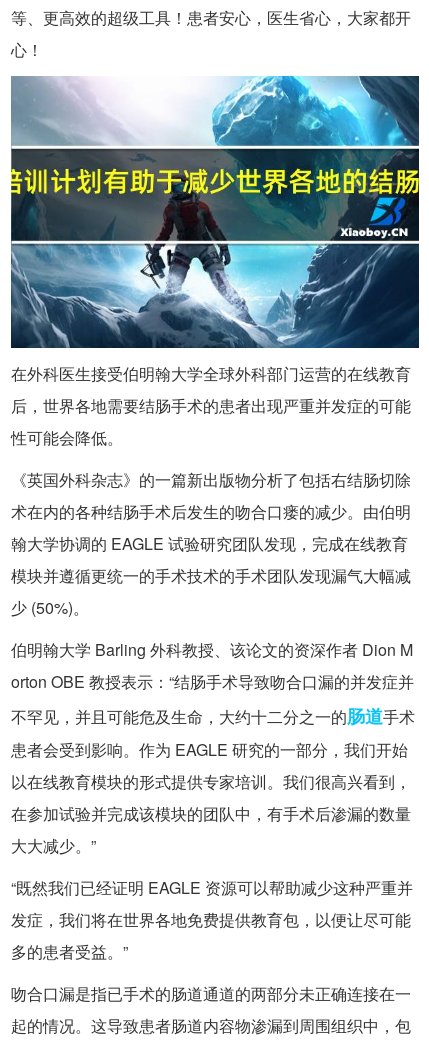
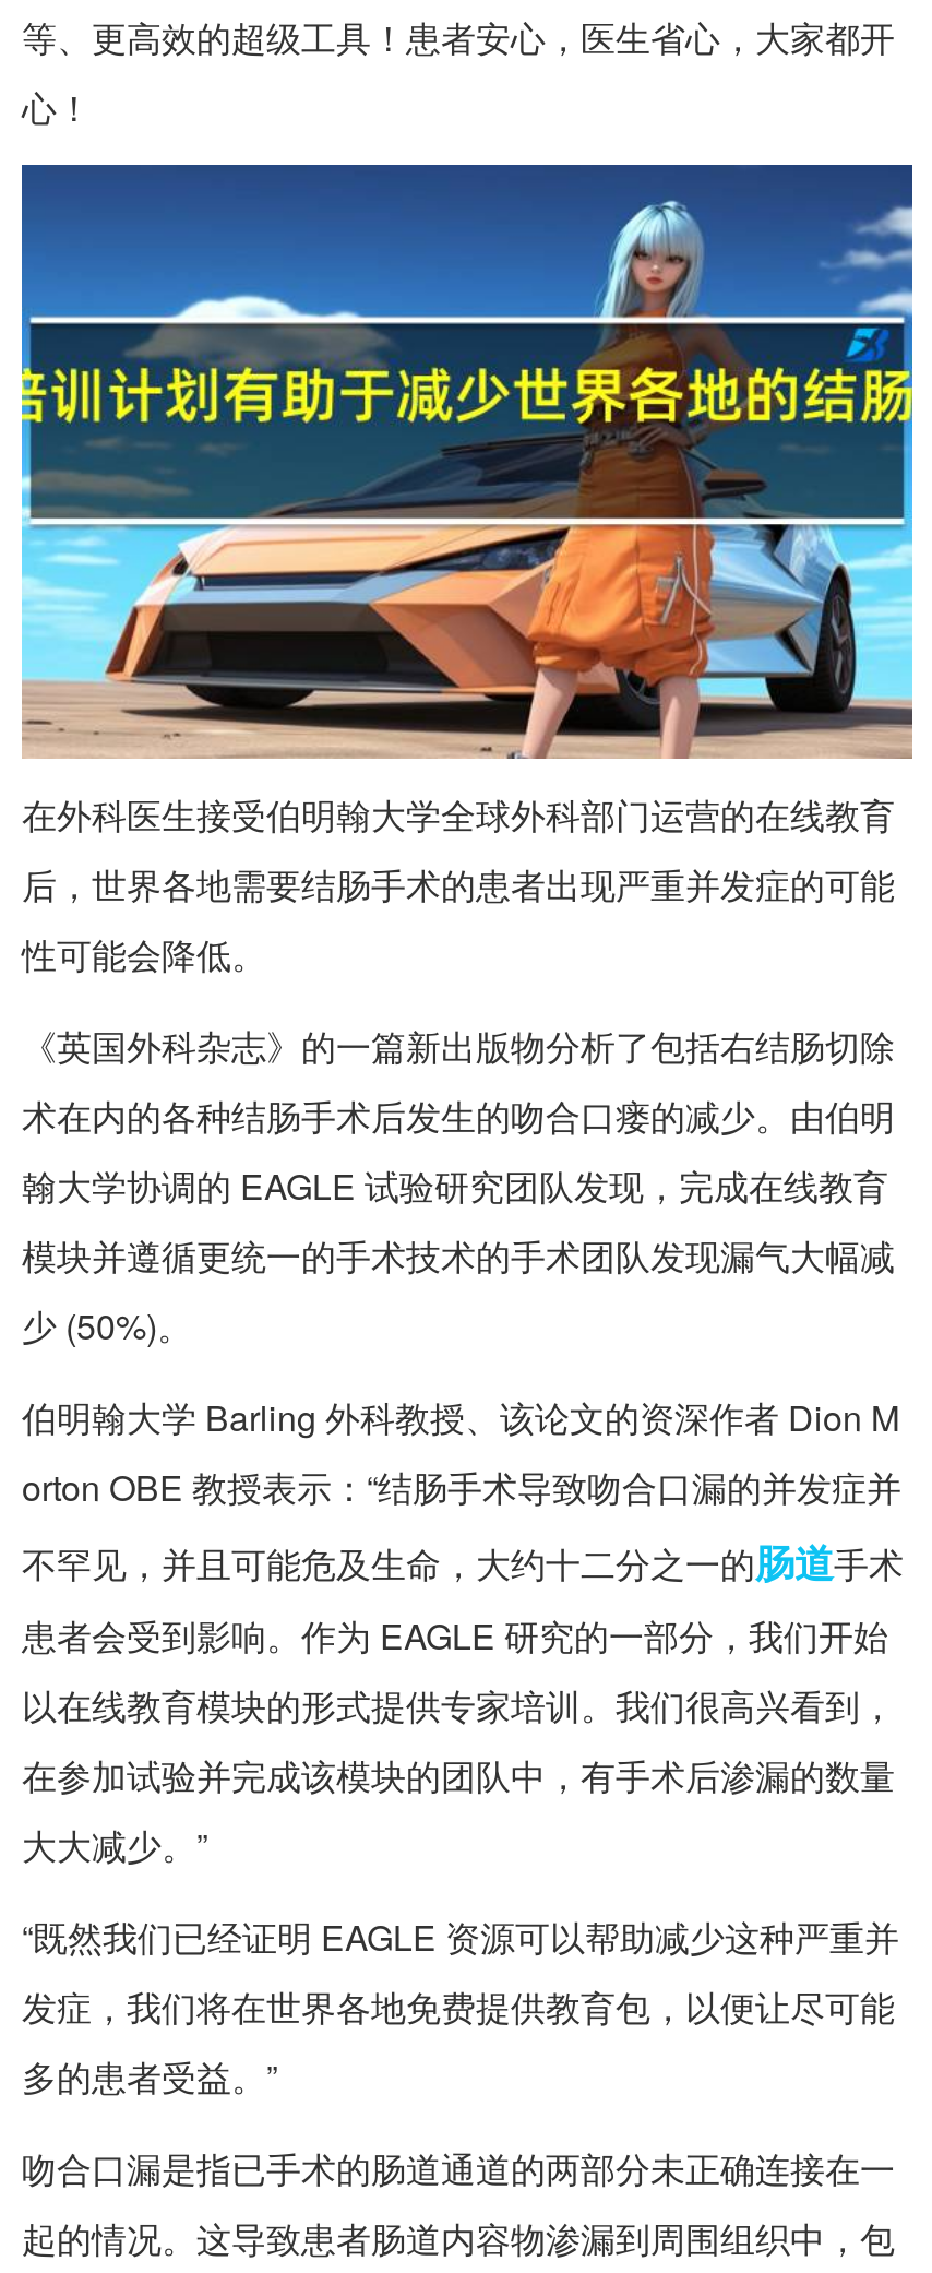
- [image]
+ [image]
